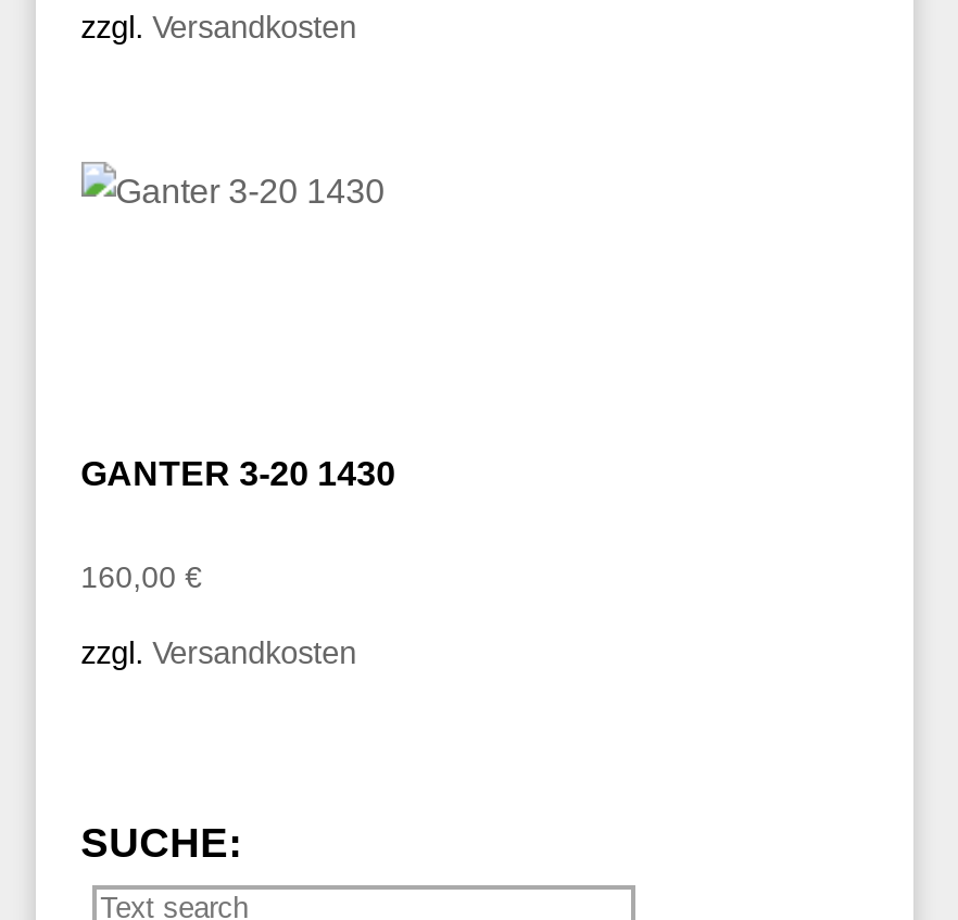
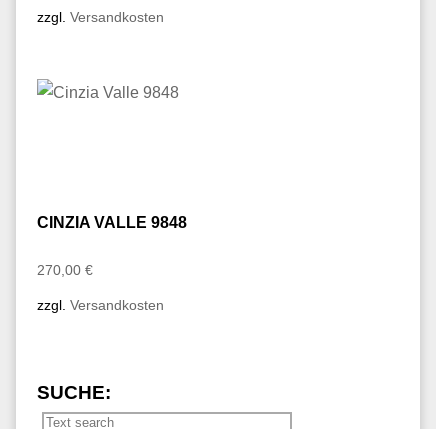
- GANTER 3-20 1430
+ CINZIA VALLE 9848

- 160,00 €
+ 270,00 €
